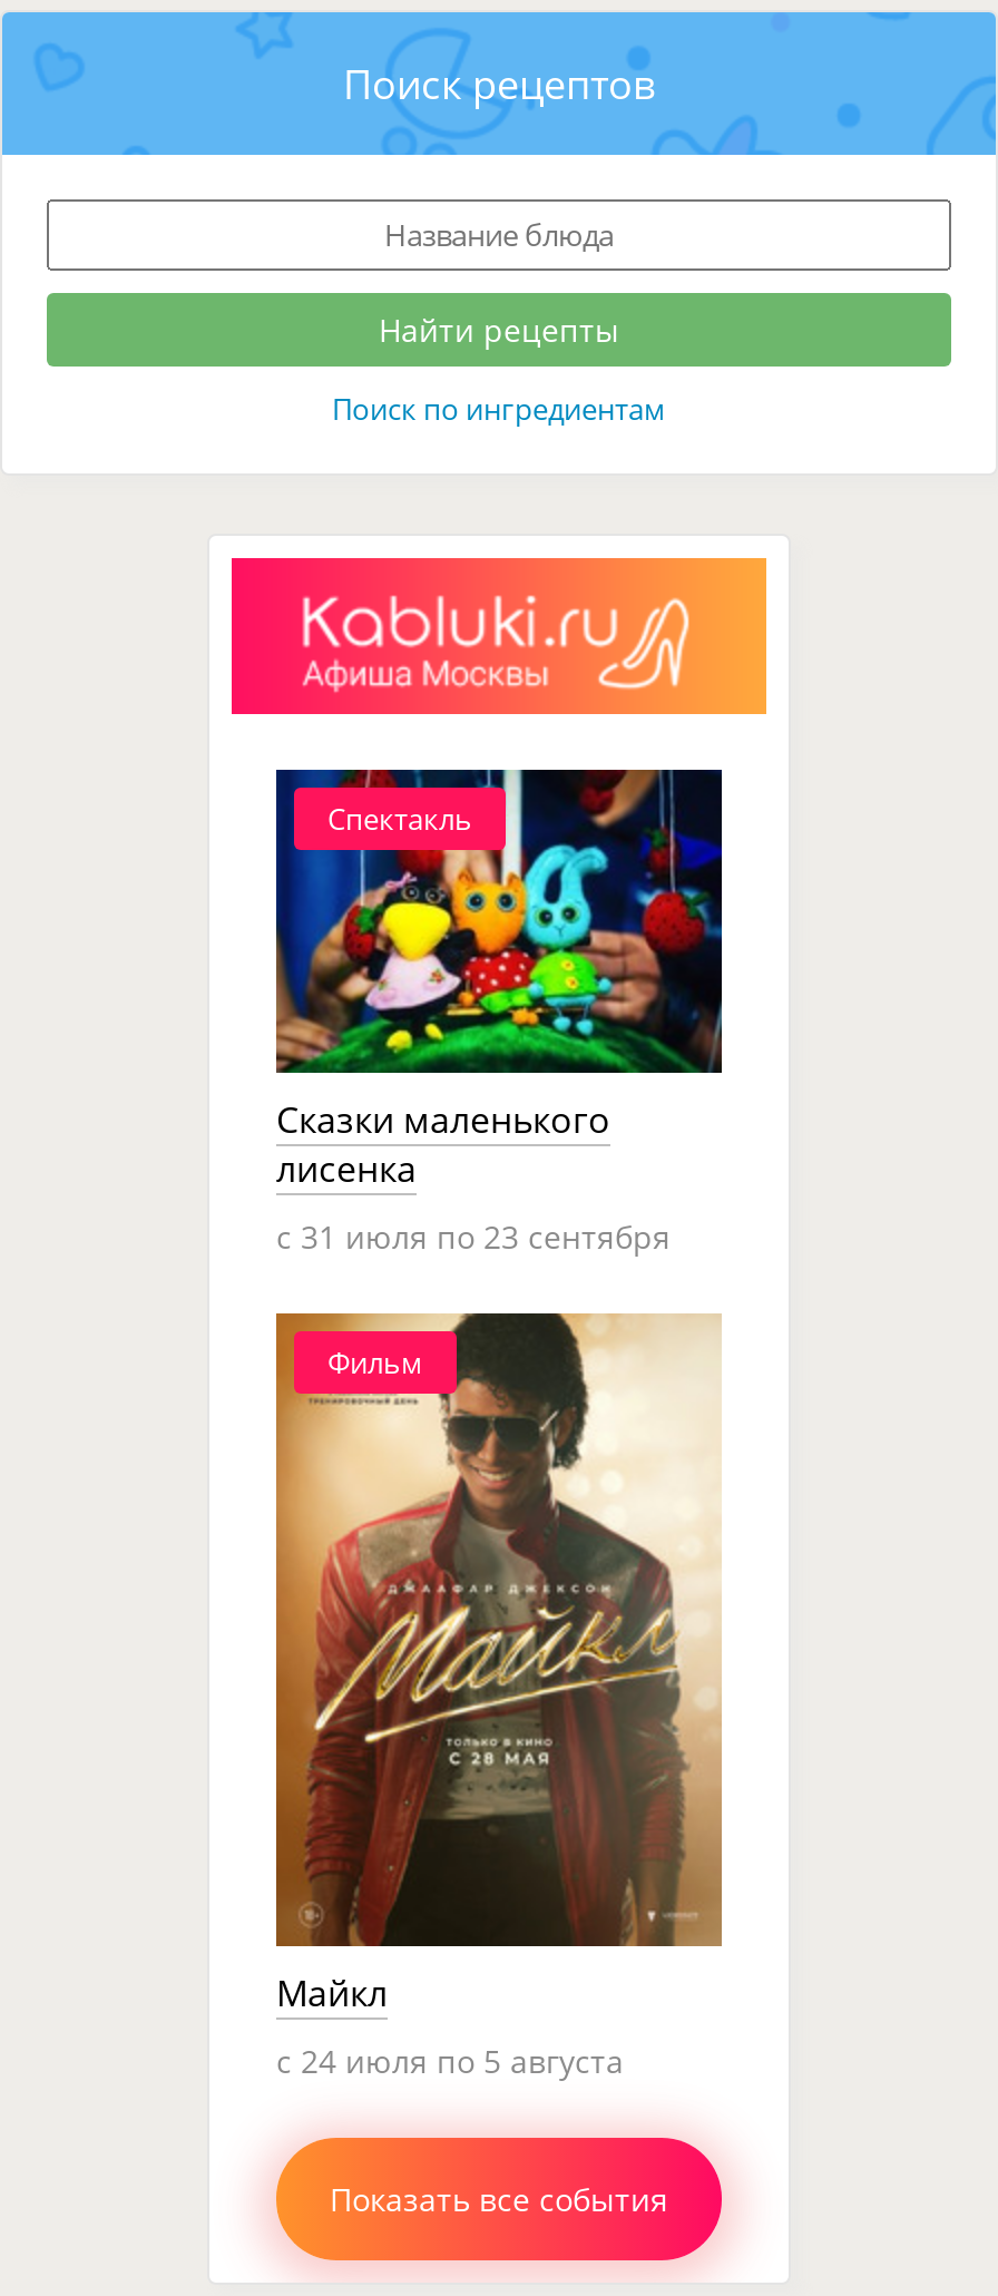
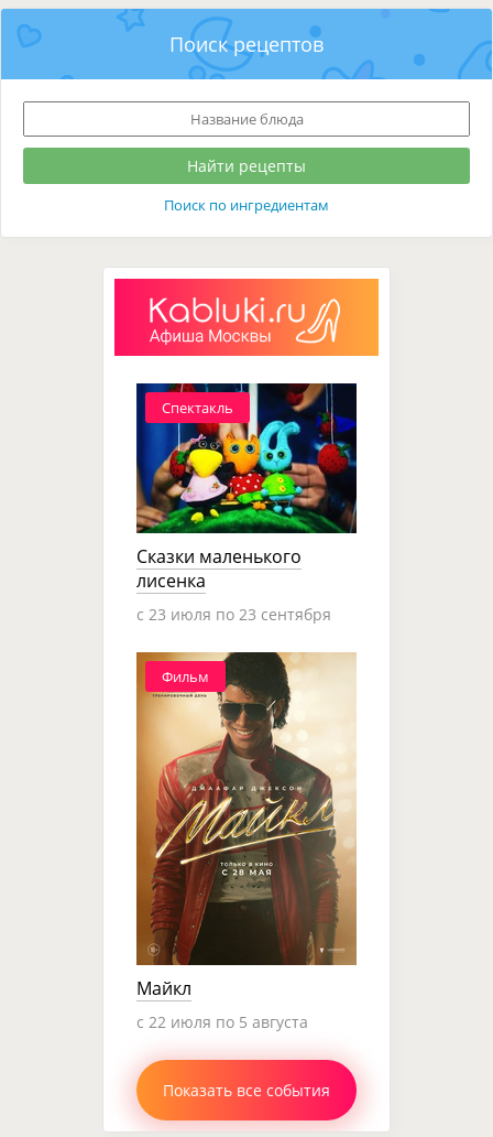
- c 31 июля по 23 сентября
+ c 23 июля по 23 сентября

- c 24 июля по 5 августа
+ c 22 июля по 5 августа
